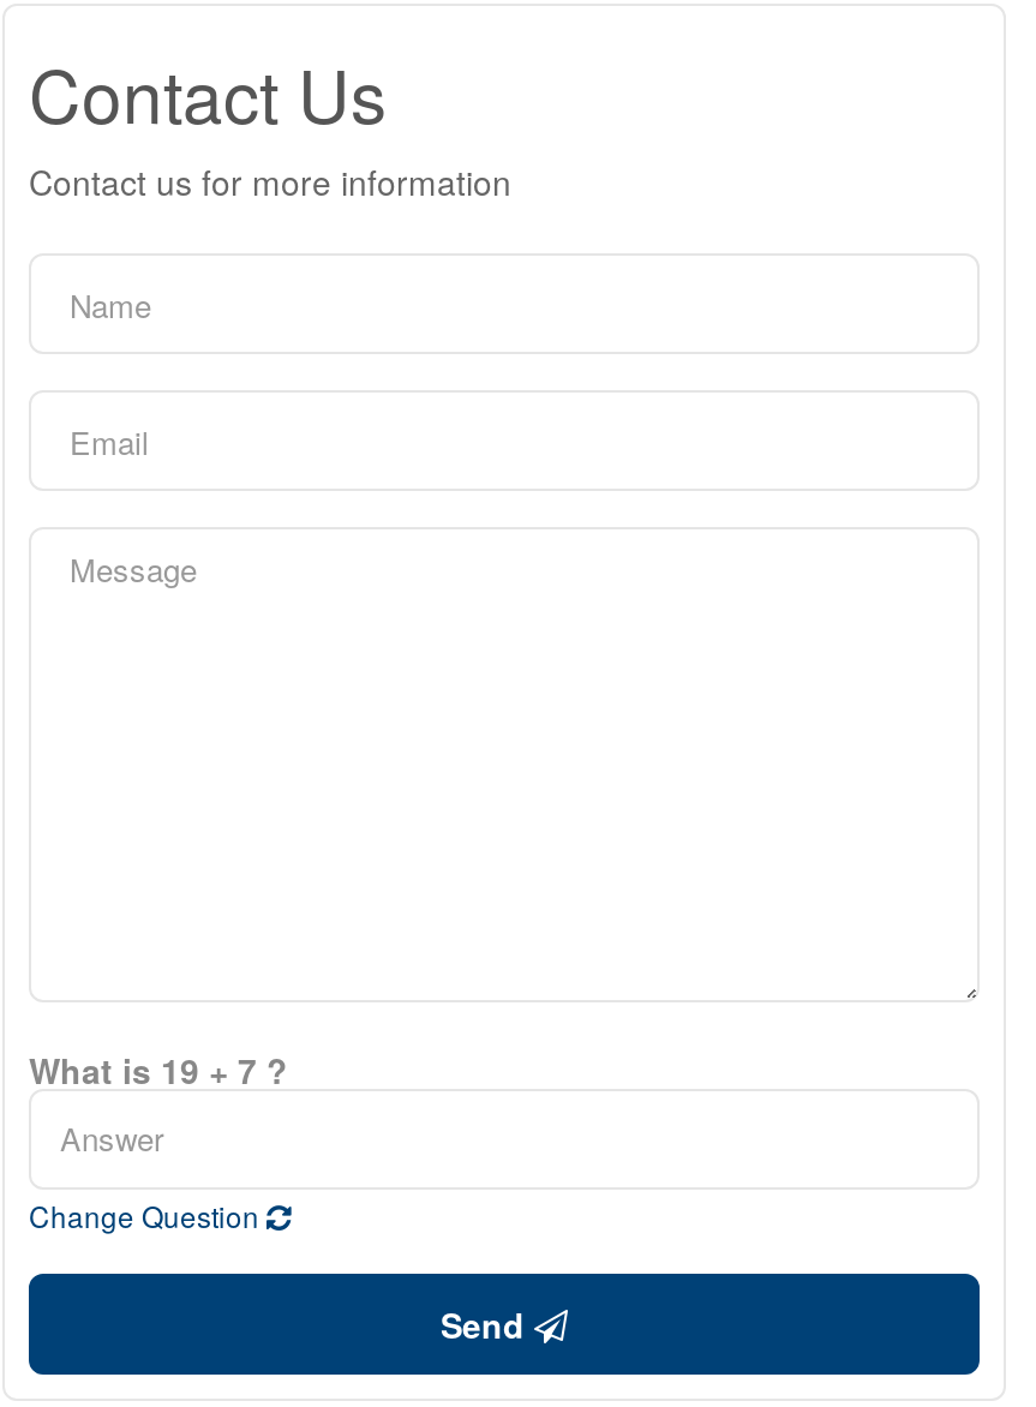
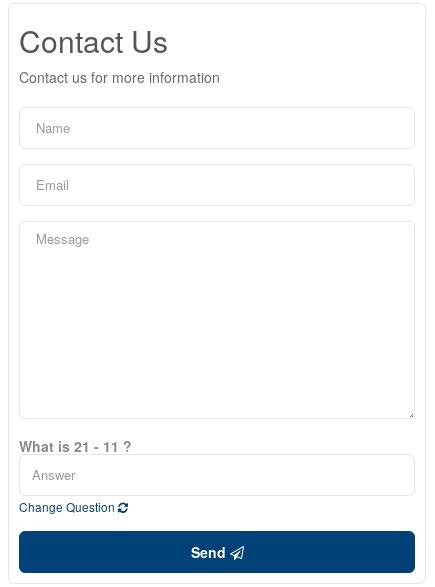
- What is 19 + 7 ?
+ What is 21 - 11 ?
